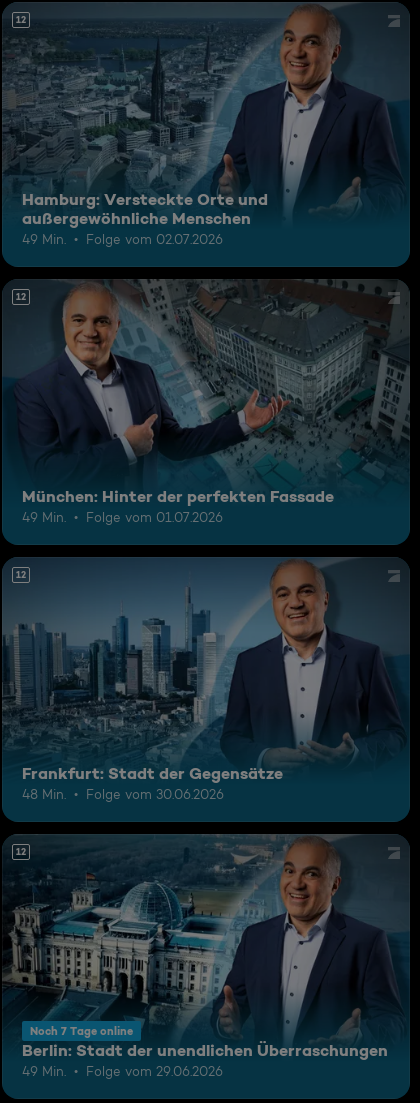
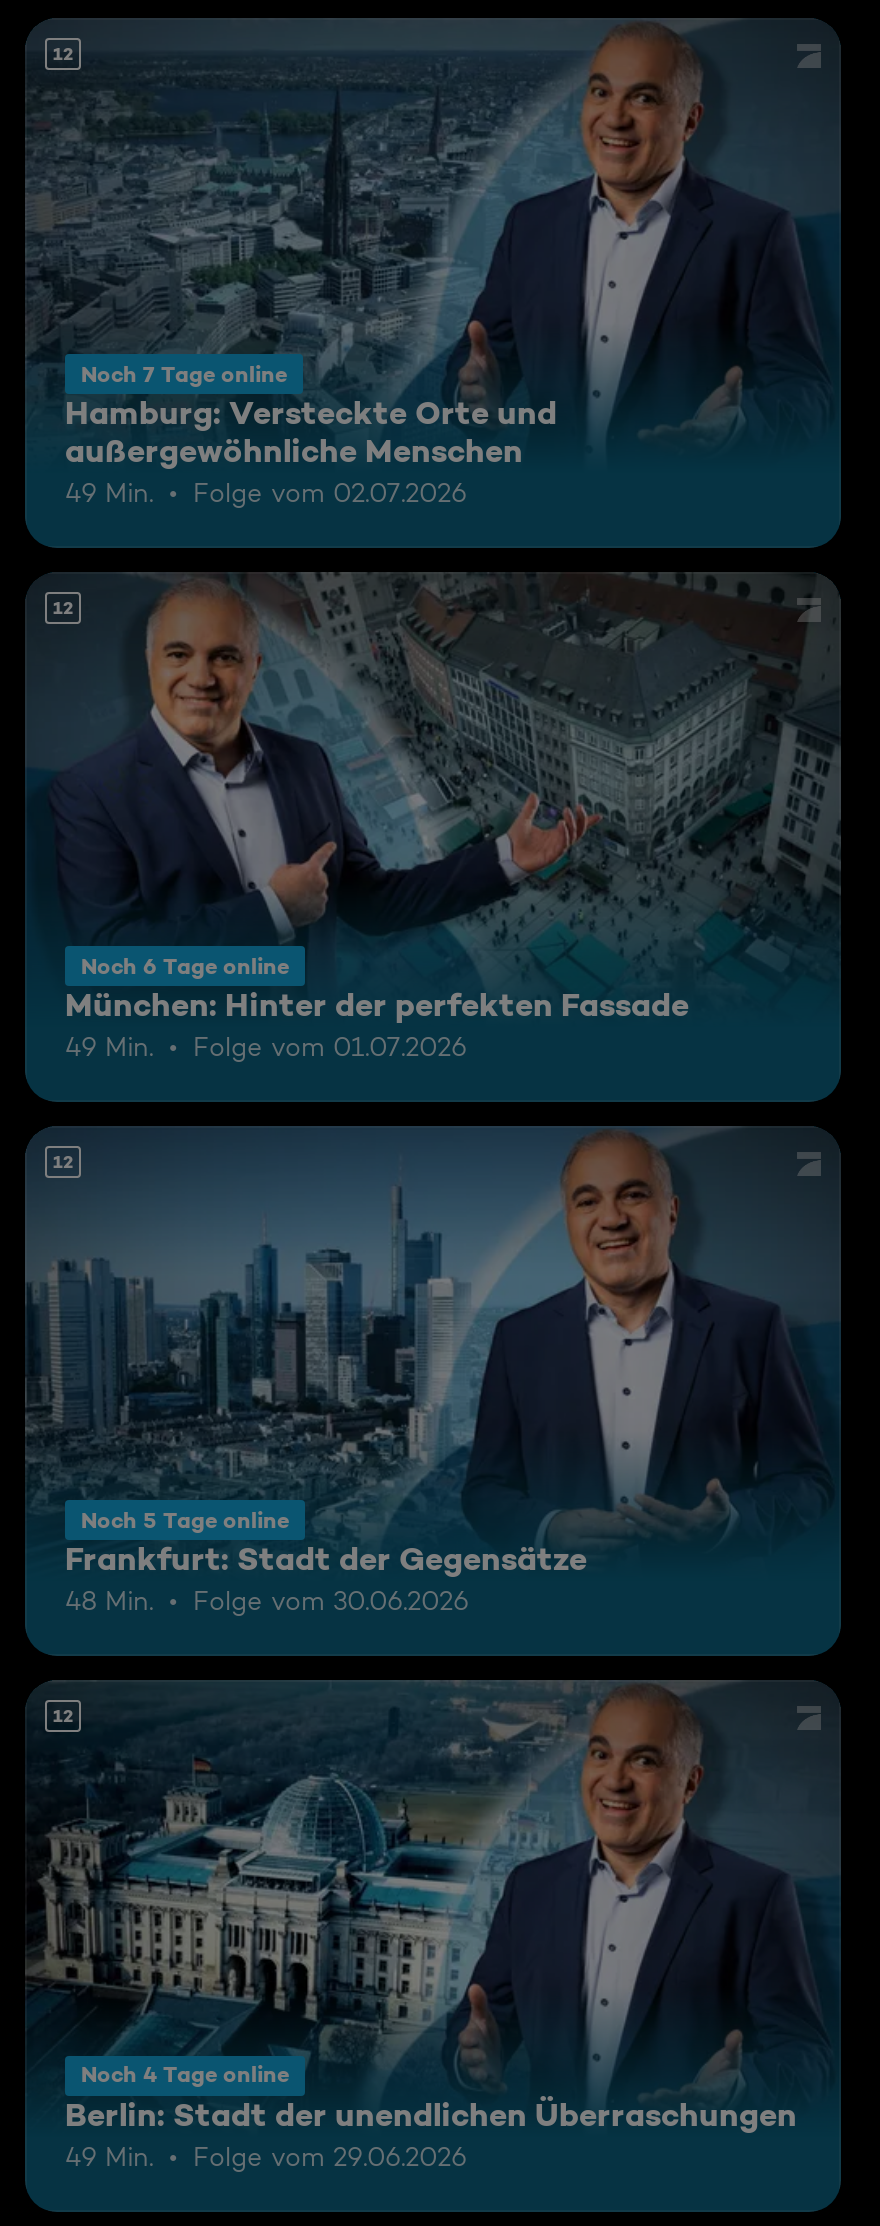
+ Noch 6 Tage online

+ Noch 5 Tage online

+ Noch 4 Tage online

moved up: Noch 7 Tage online
